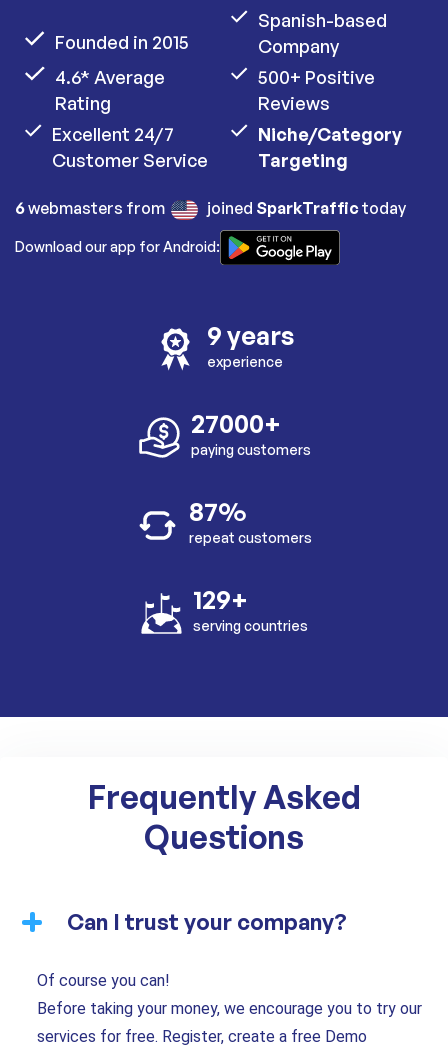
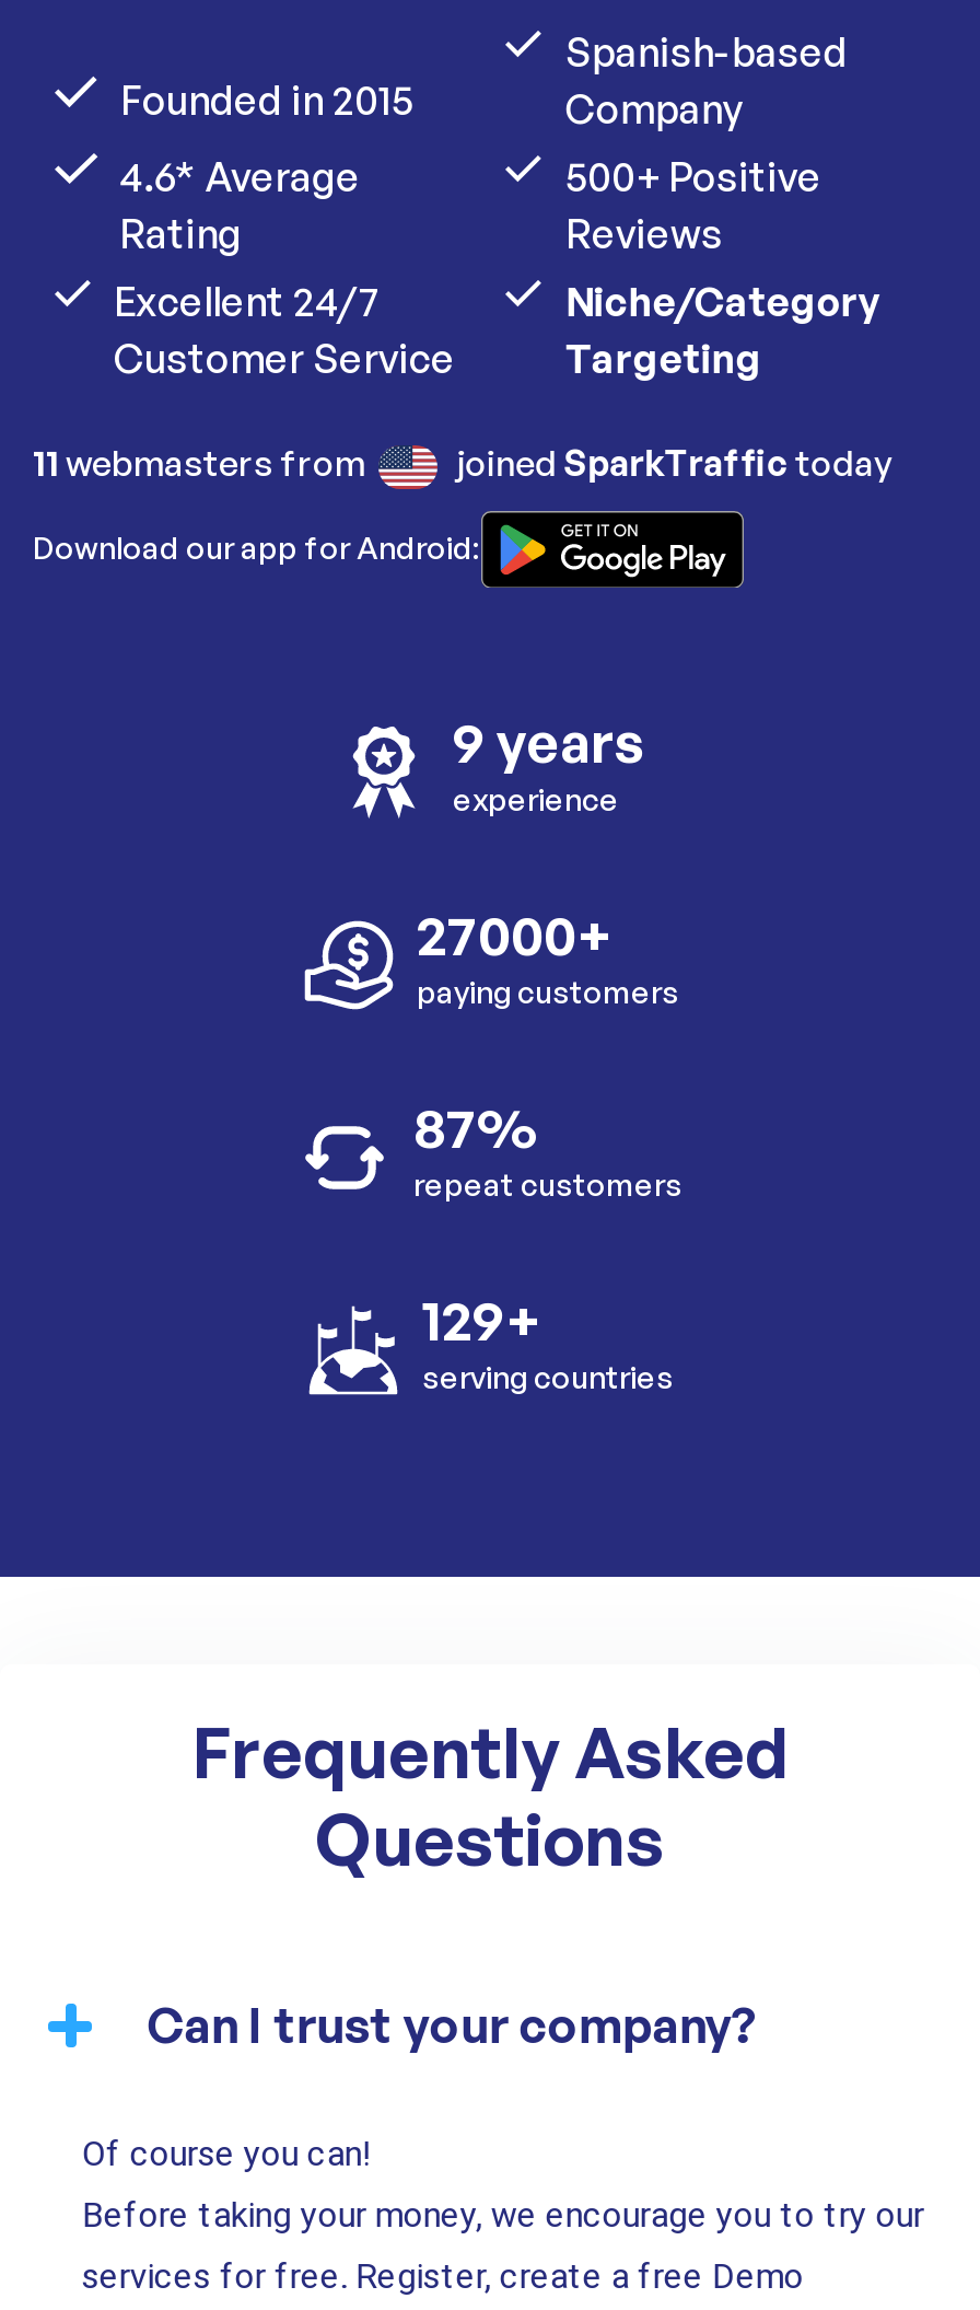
- 6 webmasters from
+ 11 webmasters from
